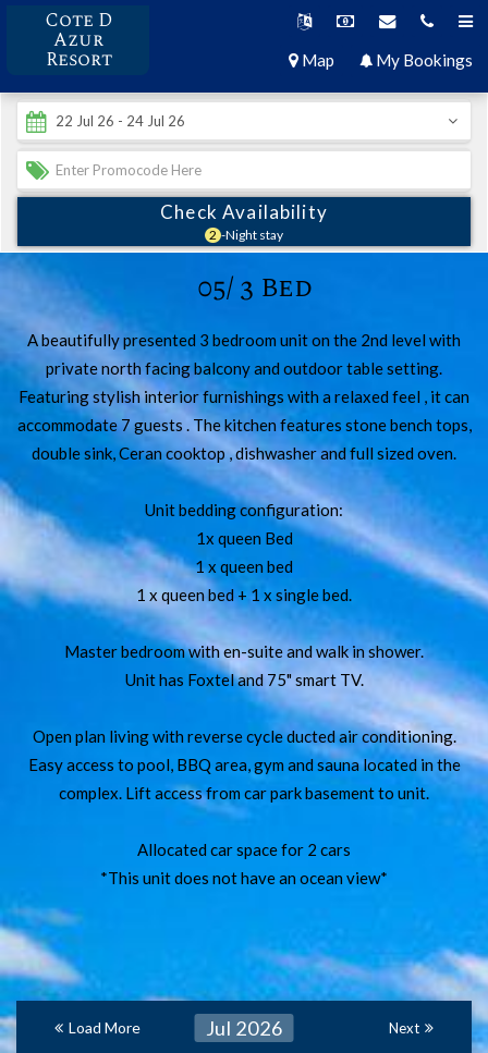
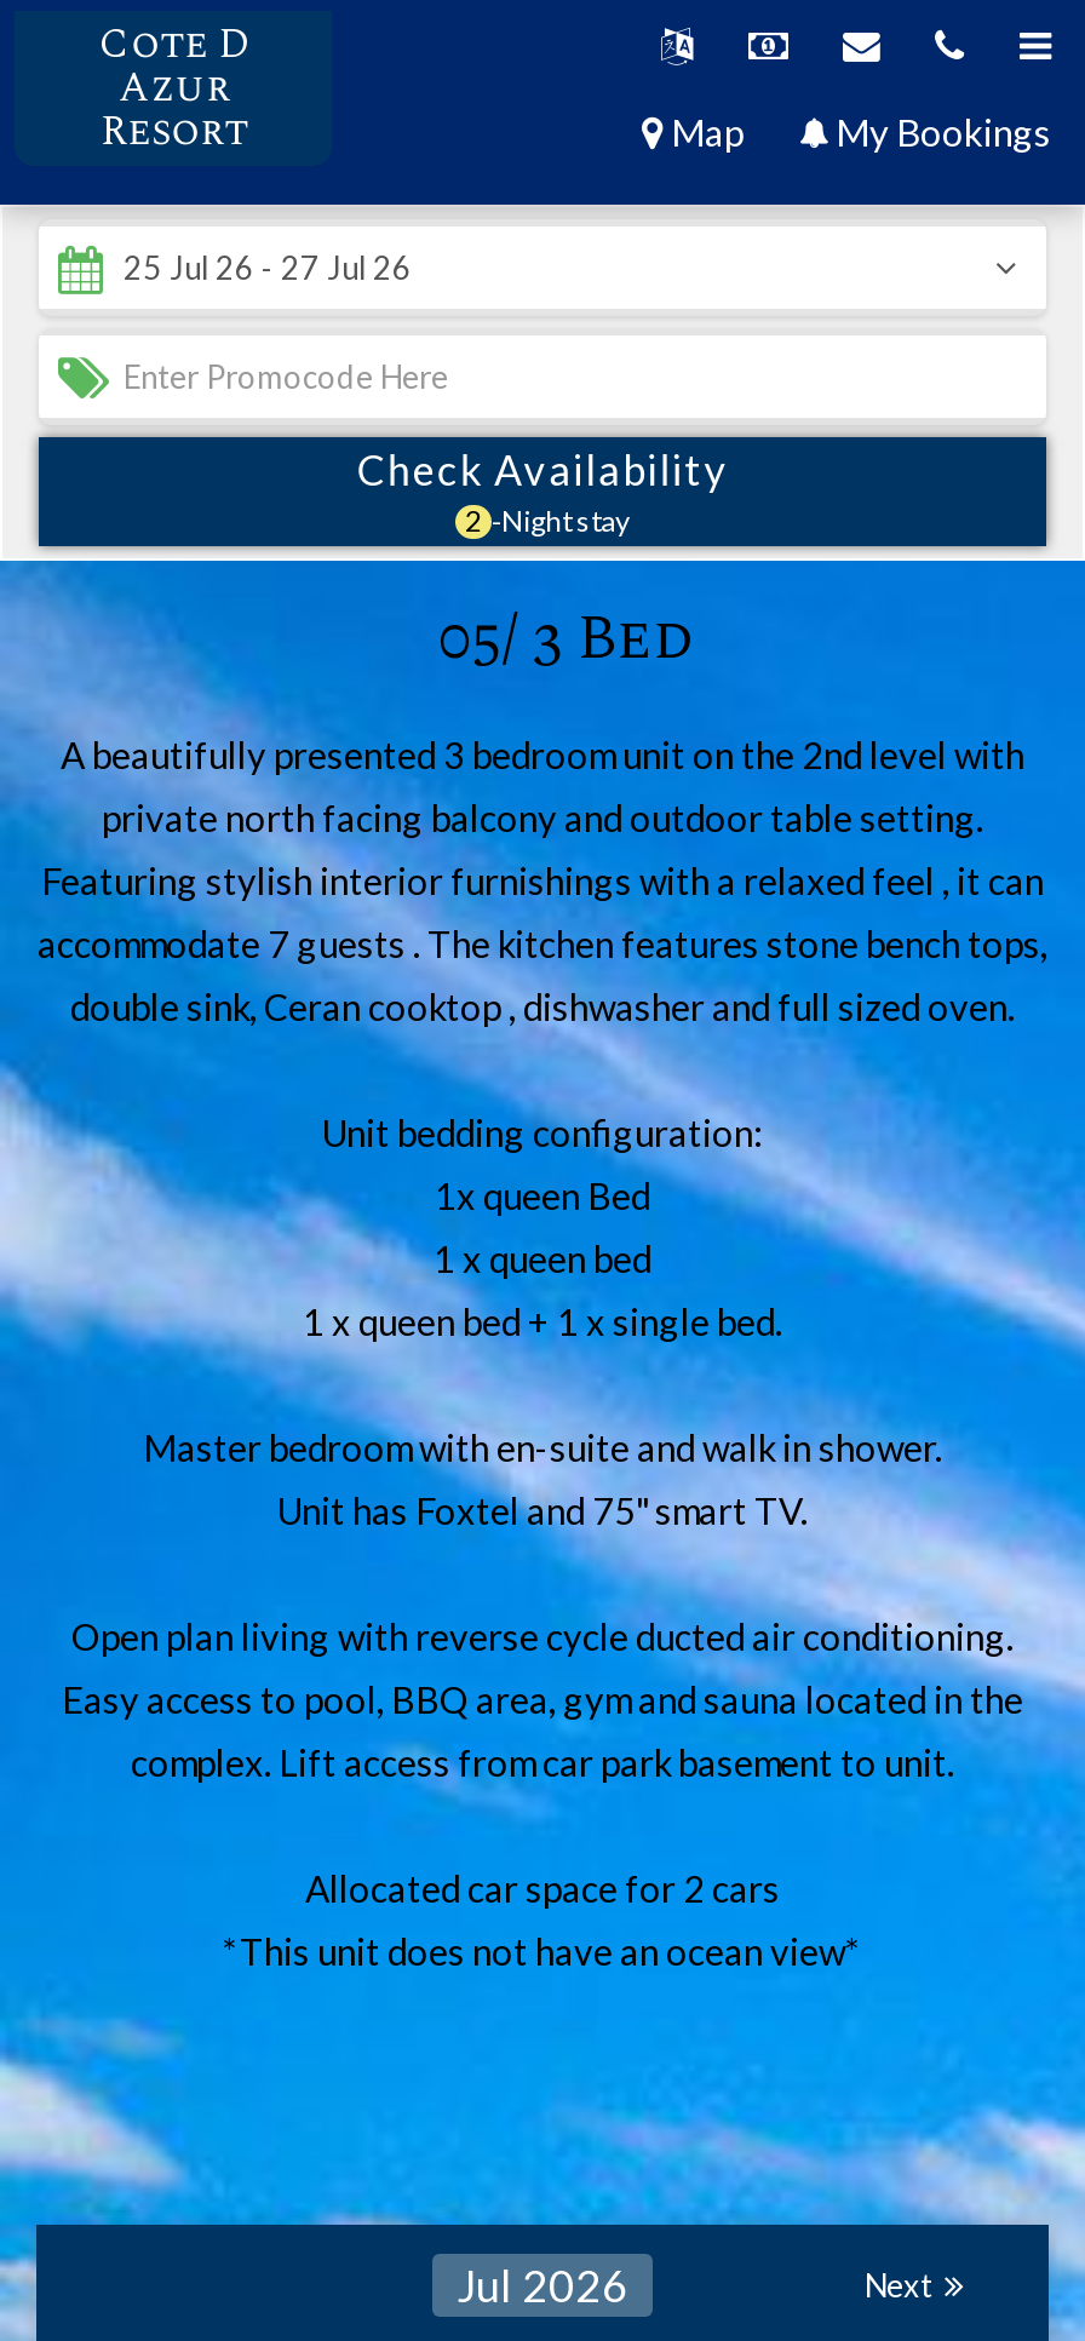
- Load More
